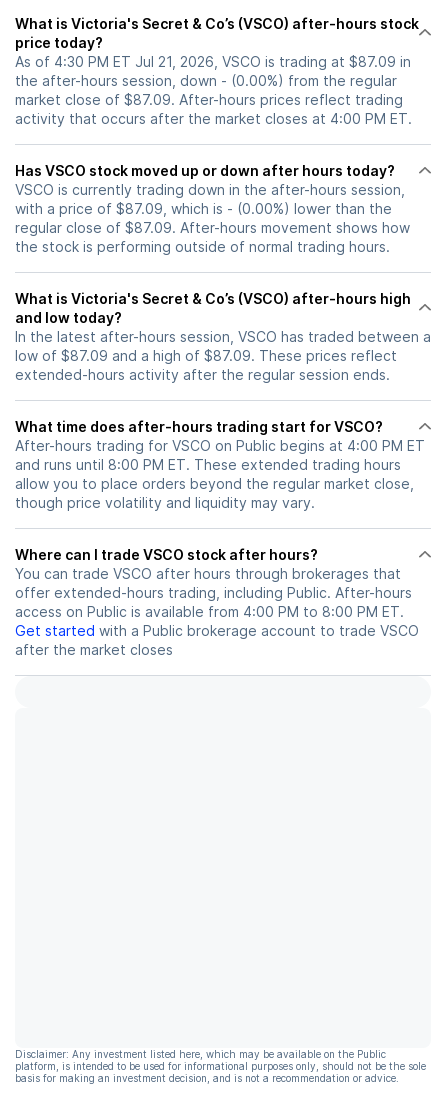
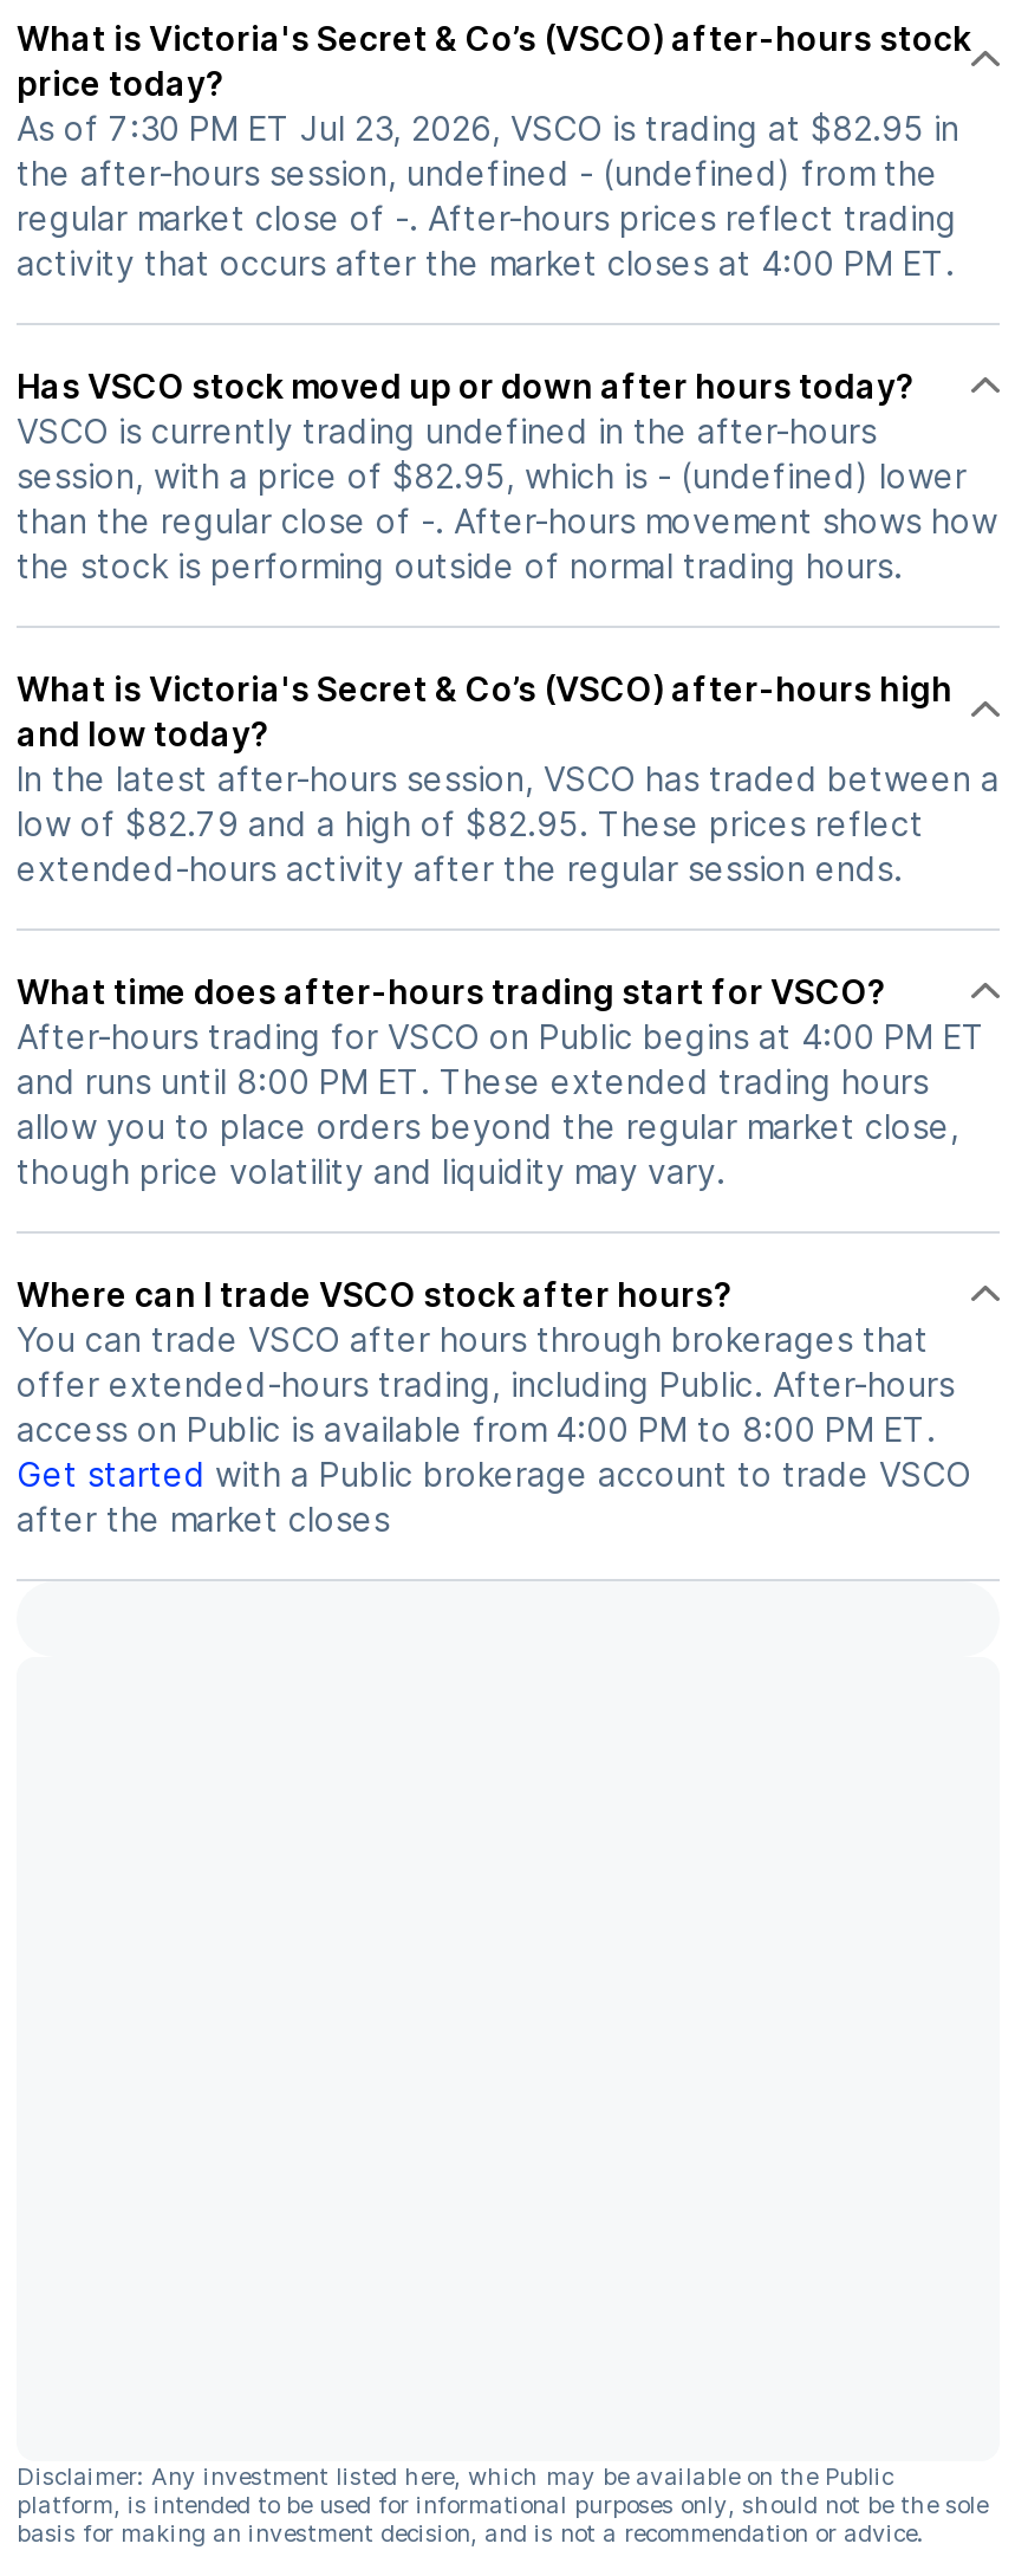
- As of 4:30 PM ET Jul 21, 2026, VSCO is trading at $87.09 in
- the after-hours session, down - (0.00%) from the regular
- market close of $87.09. After-hours prices reflect trading
+ As of 7:30 PM ET Jul 23, 2026, VSCO is trading at $82.95 in
+ the after-hours session, undefined - (undefined) from the
+ regular market close of -. After-hours prices reflect trading

- VSCO is currently trading down in the after-hours session,
- with a price of $87.09, which is - (0.00%) lower than the
- regular close of $87.09. After-hours movement shows how
+ VSCO is currently trading undefined in the after-hours
+ session, with a price of $82.95, which is - (undefined) lower
+ than the regular close of -. After-hours movement shows how

- low of $87.09 and a high of $87.09. These prices reflect
+ low of $82.79 and a high of $82.95. These prices reflect
